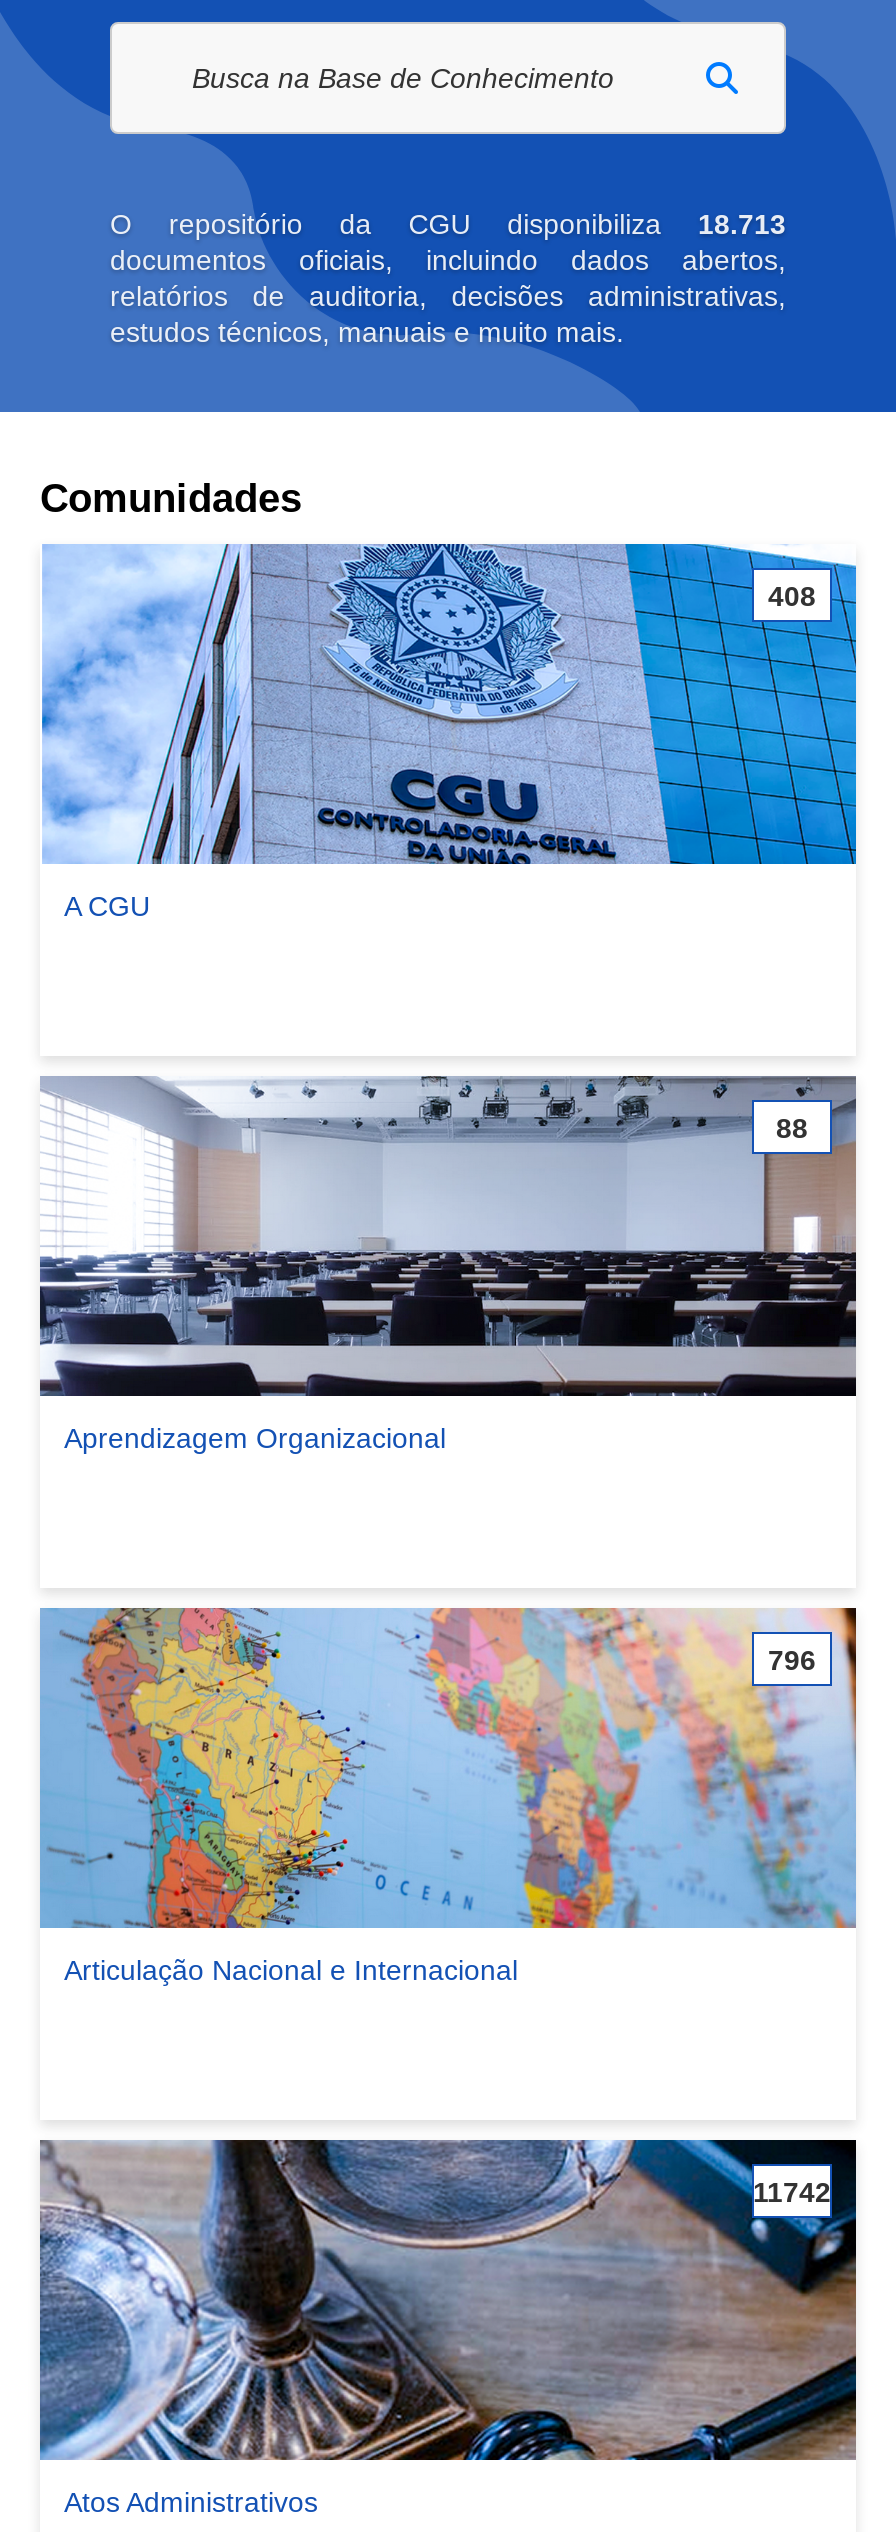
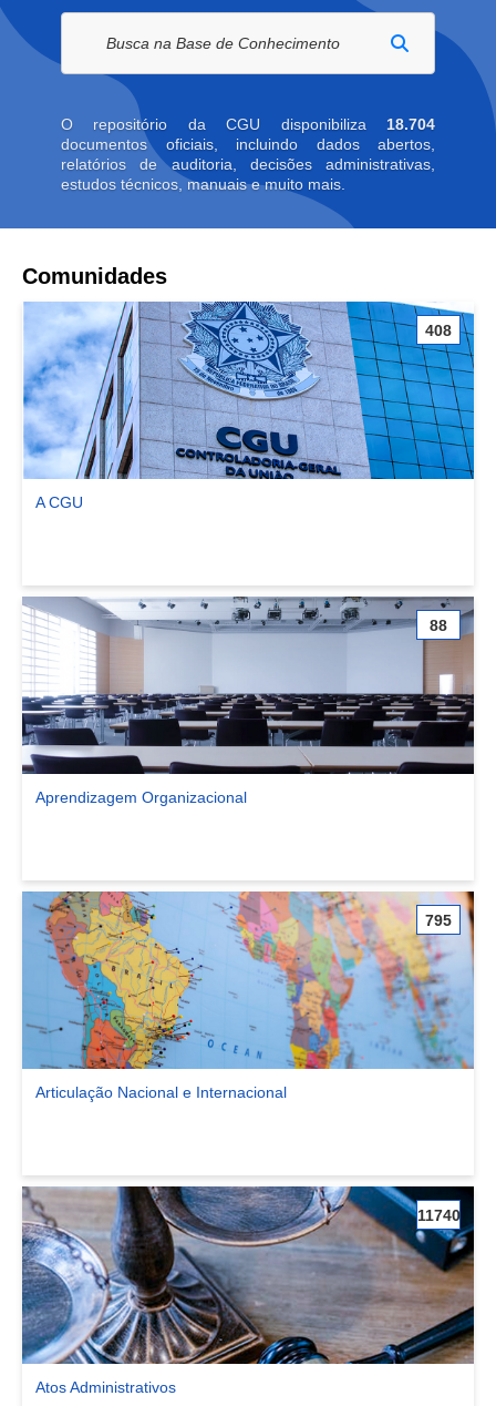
- O repositório da CGU disponibiliza 18.713
+ O repositório da CGU disponibiliza 18.704

- 796
+ 795

- 11742
+ 11740
